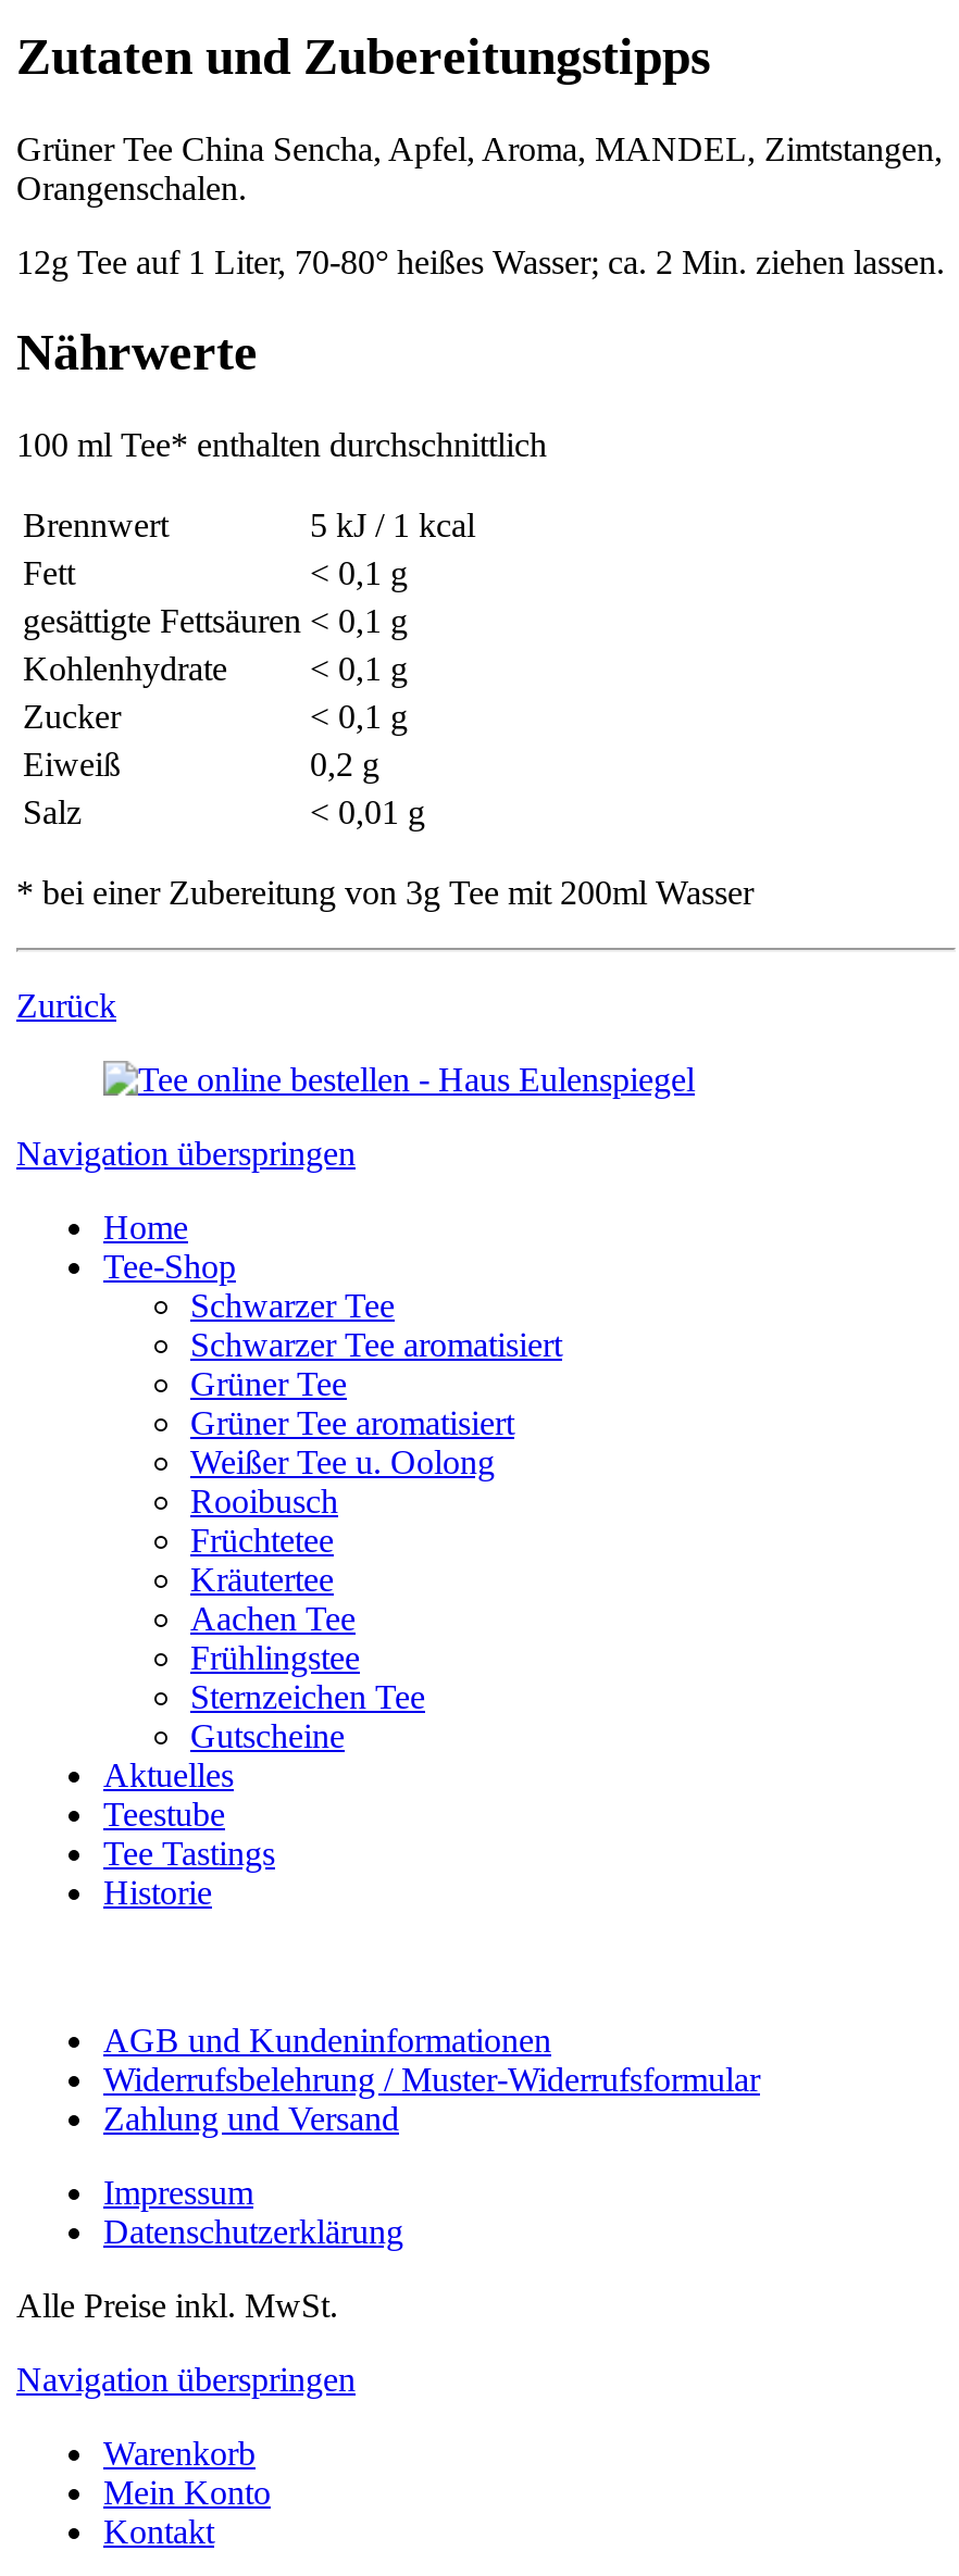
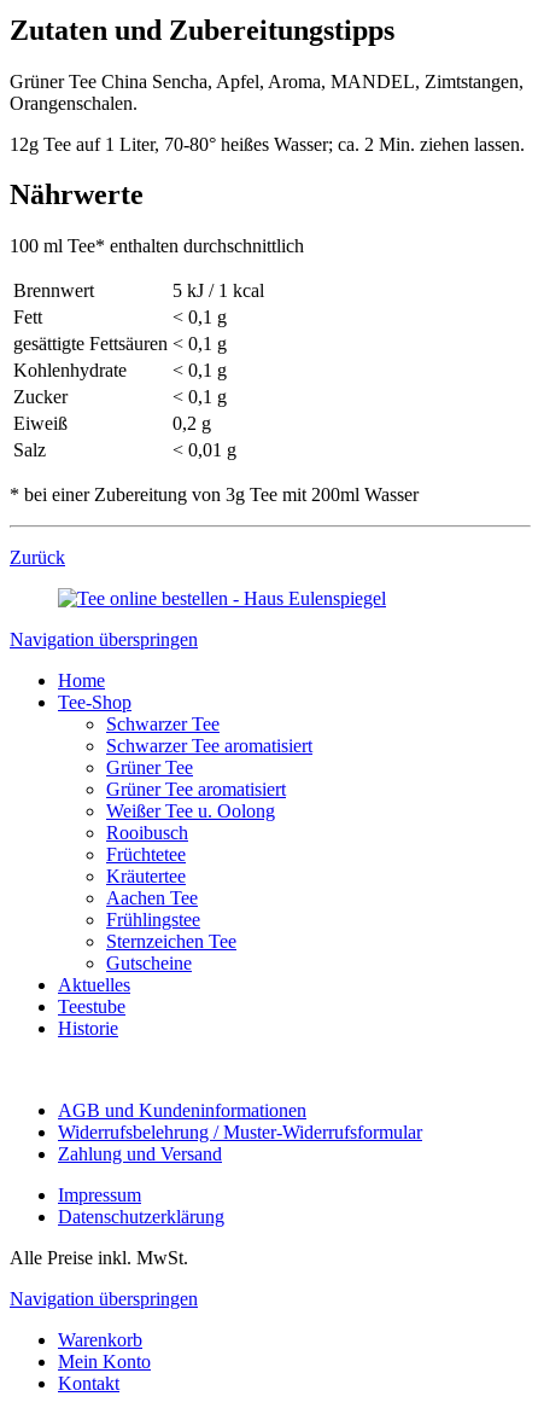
- Tee Tastings
